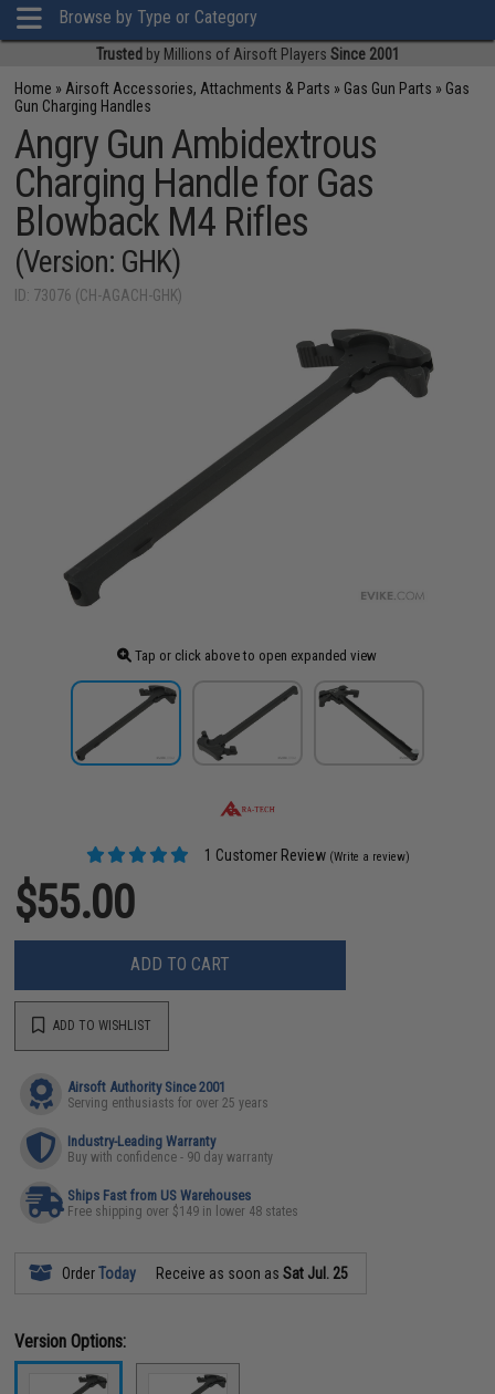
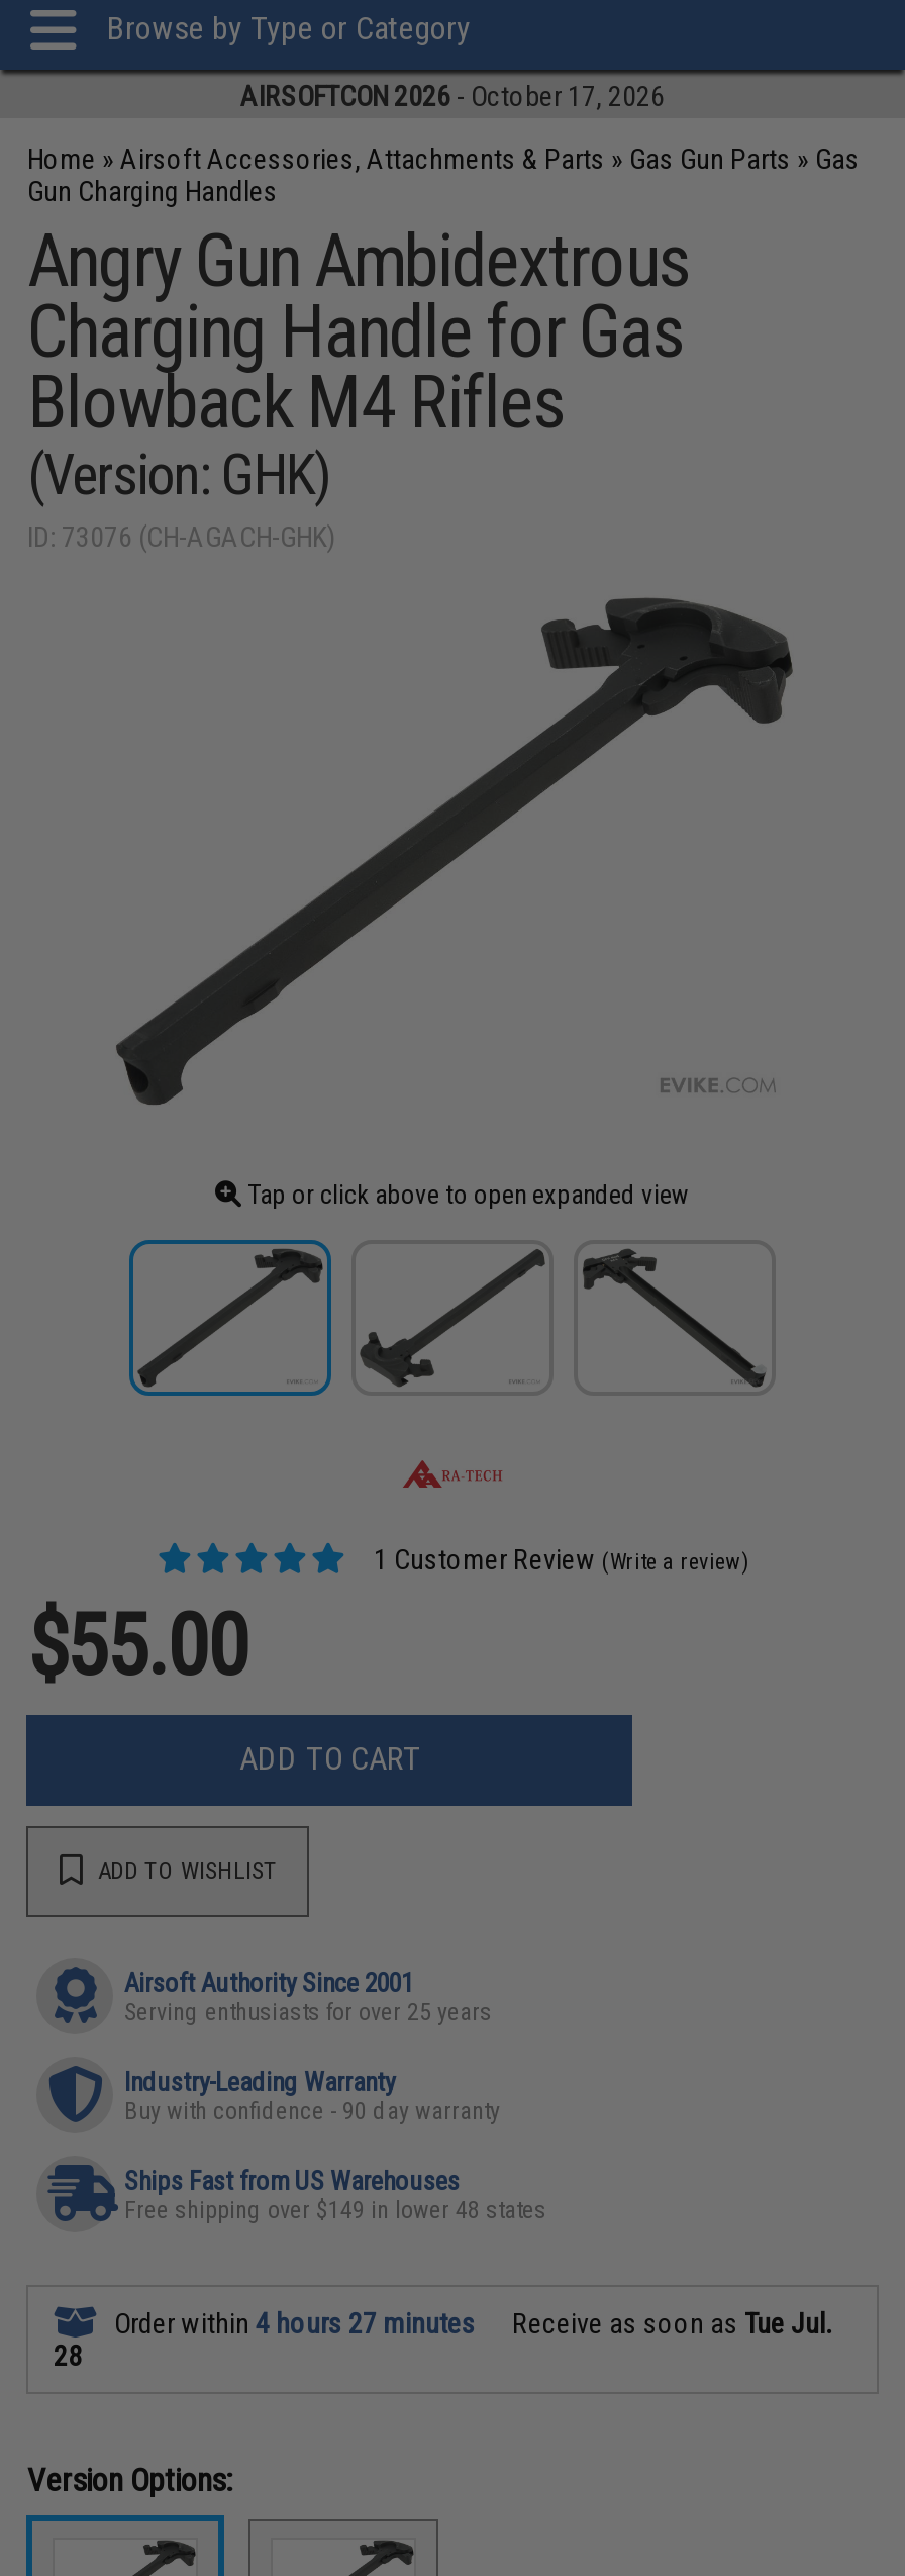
- Trusted by Millions of Airsoft Players Since 2001
+ AIRSOFTCON 2026 - October 17, 2026

- Order Today
- Receive as soon as Sat Jul. 25
+ Order within 4 hours 27 minutes
+ Receive as soon as Tue Jul.
+ 28
